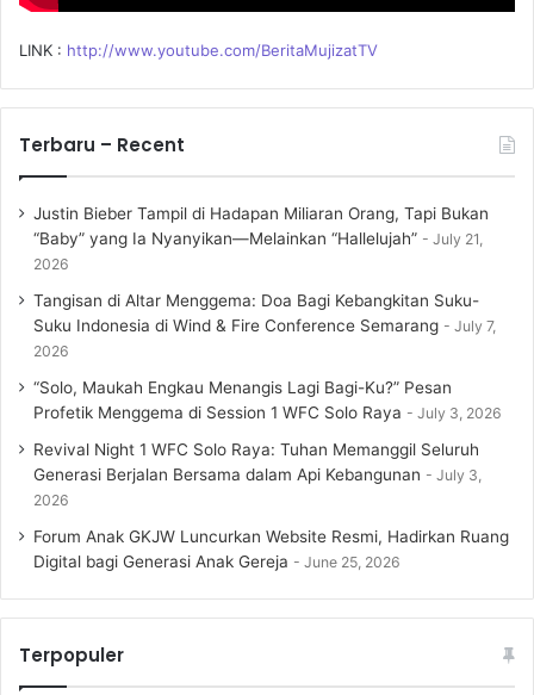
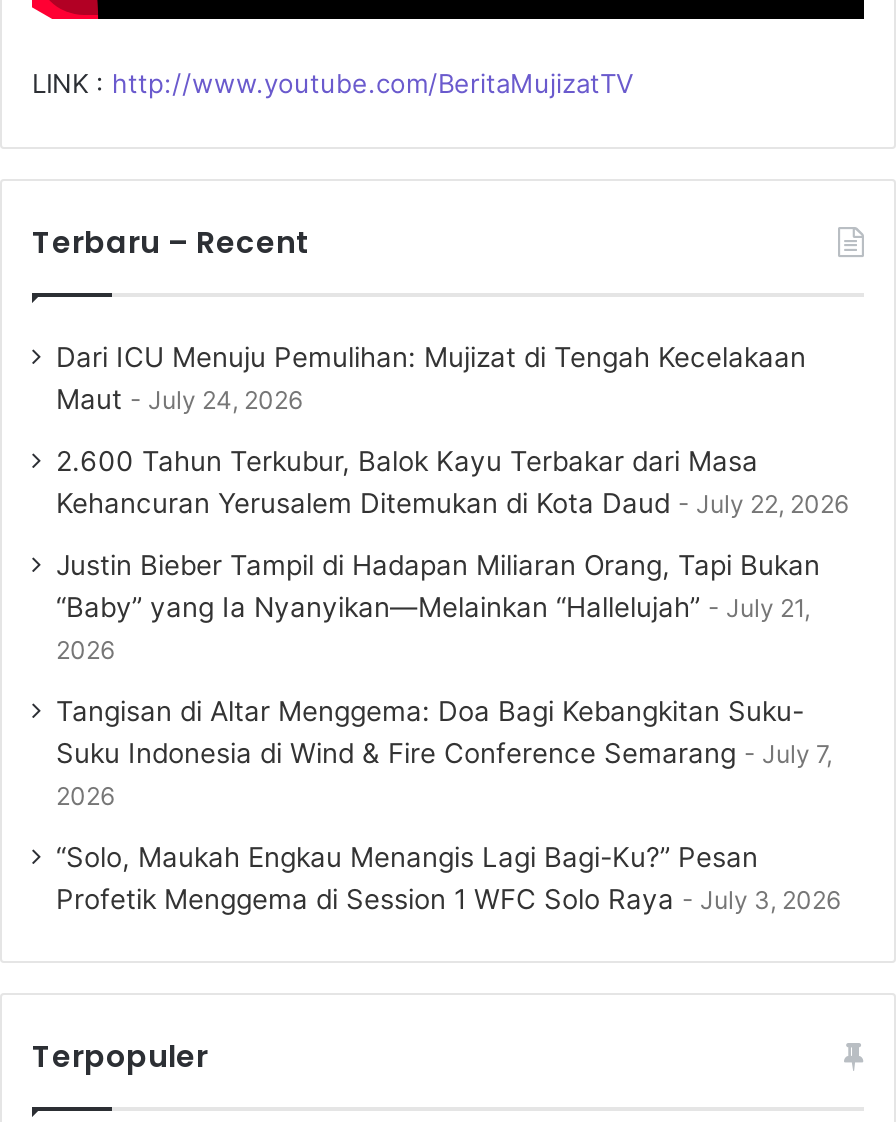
+ Dari ICU Menuju Pemulihan: Mujizat di Tengah Kecelakaan
+ Maut
+ July 24, 2026
+ 2.600 Tahun Terkubur, Balok Kayu Terbakar dari Masa
+ Kehancuran Yerusalem Ditemukan di Kota Daud
+ July 22, 2026

moved down: Justin Bieber Tampil di Hadapan Miliaran Orang, Tapi Bukan | “Baby” yang Ia Nyanyikan—Melainkan “Hallelujah” | July 21, | ... | Profetik Menggema di Session 1 WFC Solo Raya | July 3, 2026

- Revival Night 1 WFC Solo Raya: Tuhan Memanggil Seluruh
- Generasi Berjalan Bersama dalam Api Kebangunan
- July 3,
- 2026
- Forum Anak GKJW Luncurkan Website Resmi, Hadirkan Ruang
- Digital bagi Generasi Anak Gereja
- June 25, 2026
